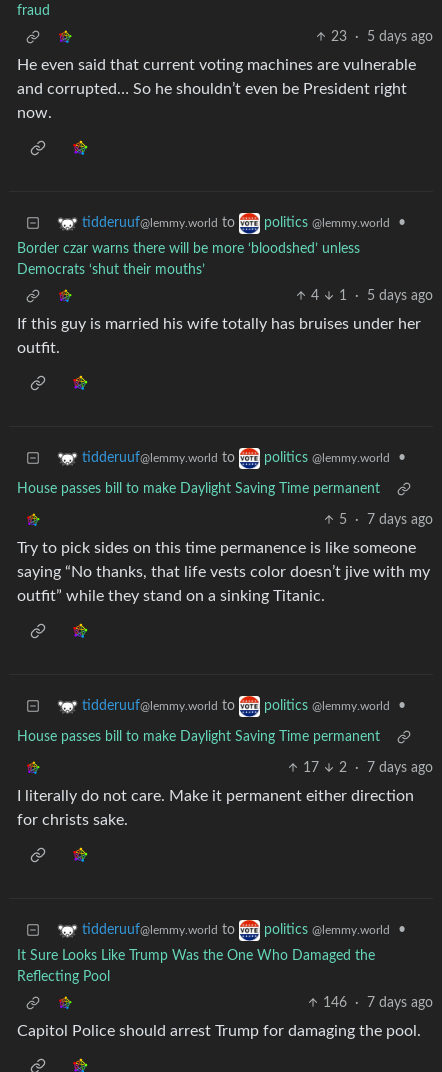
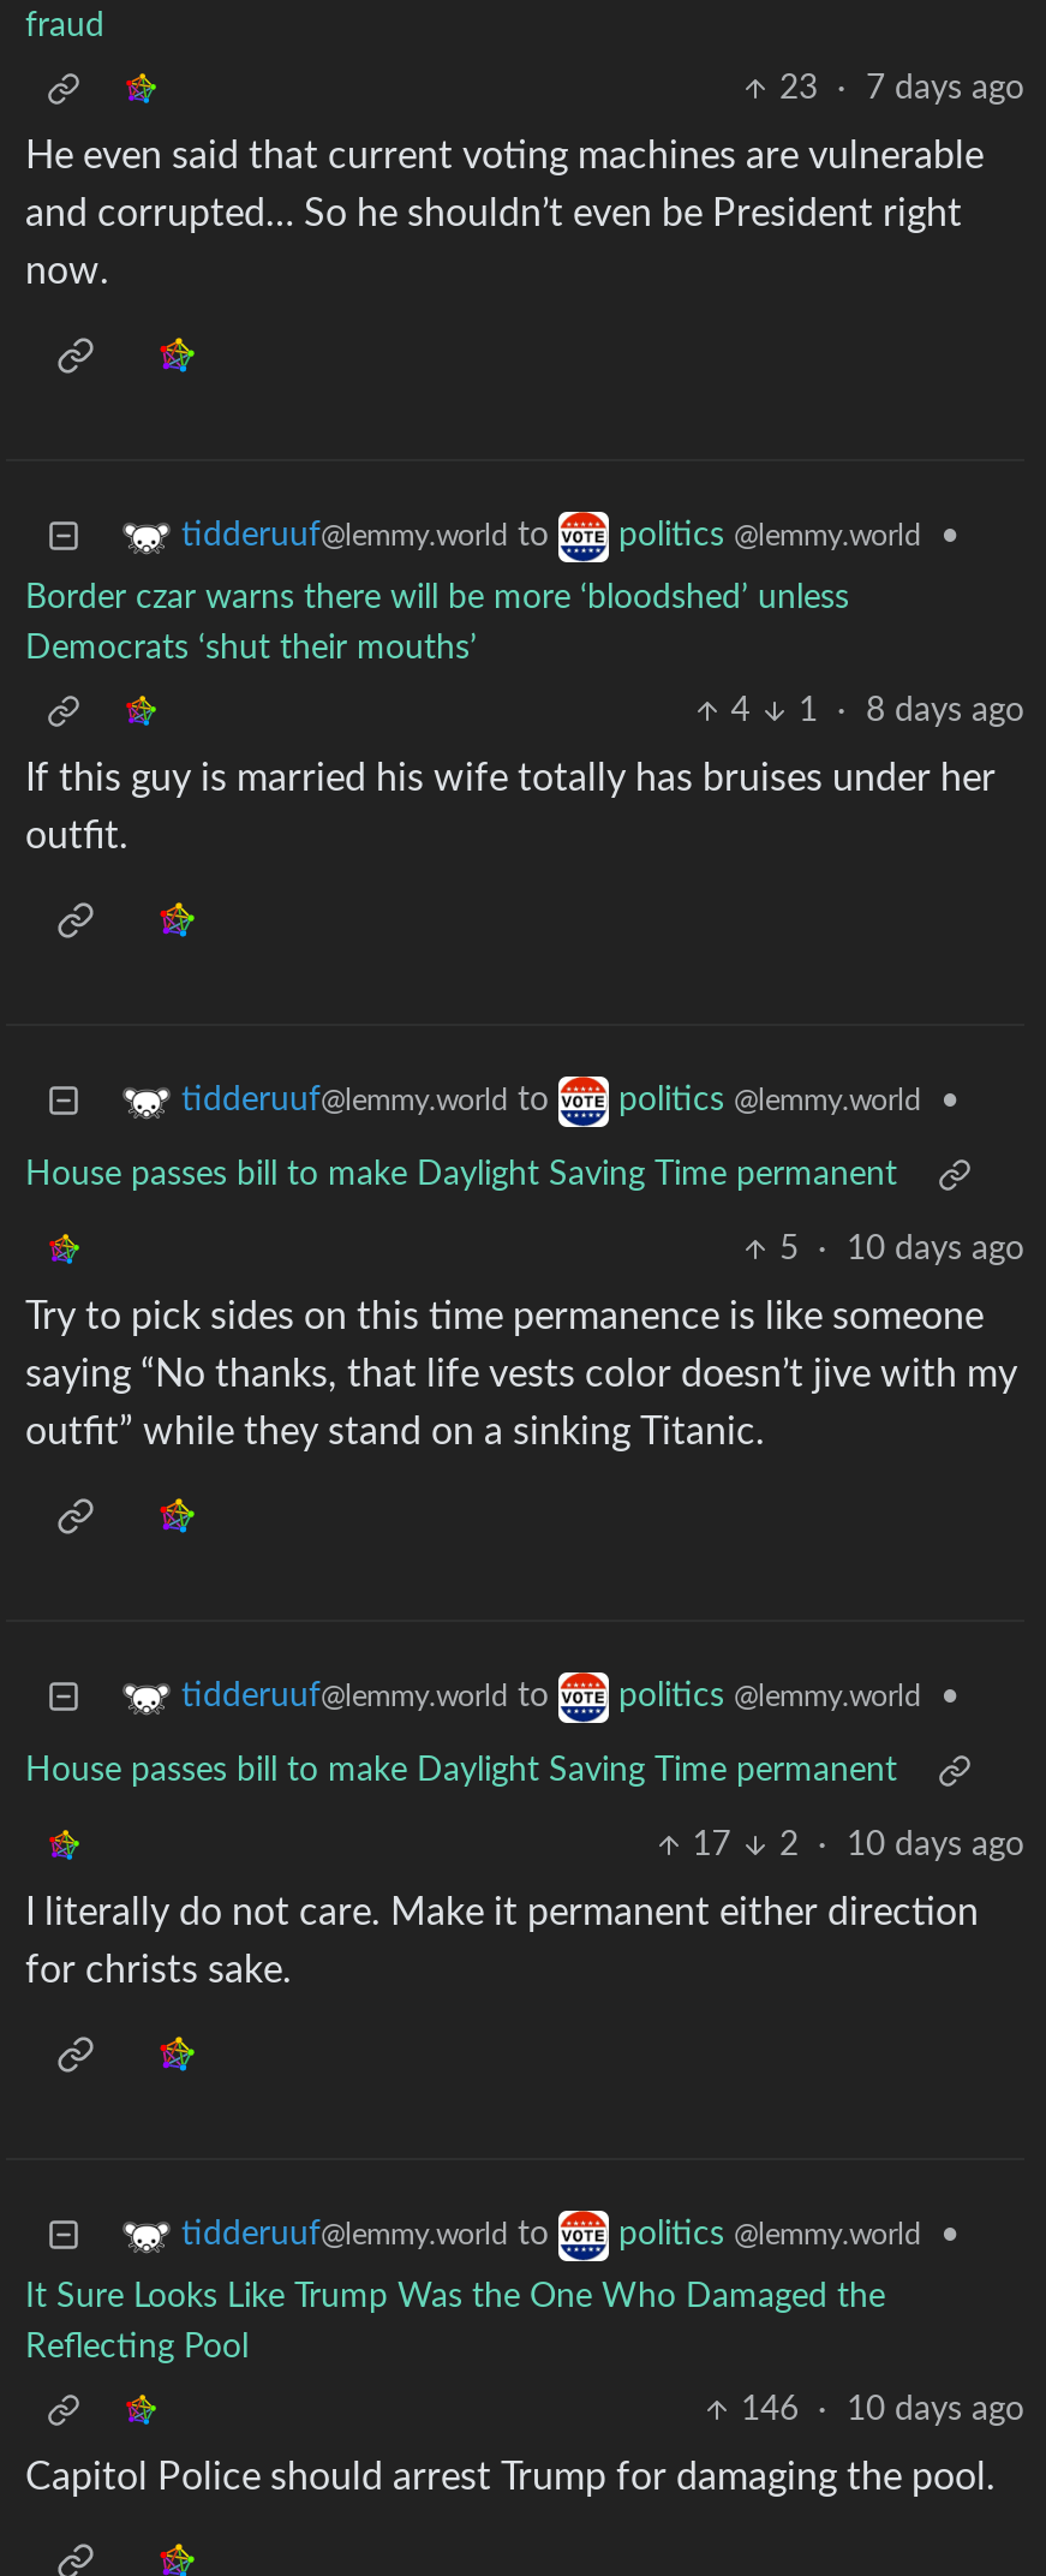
- 23 · 5 days ago
+ 23 · 7 days ago

- 4 1 · 5 days ago
+ 4 1 · 8 days ago

- 5 · 7 days ago
+ 5 · 10 days ago

- 17 2 · 7 days ago
+ 17 2 · 10 days ago

- 146 · 7 days ago
+ 146 · 10 days ago
